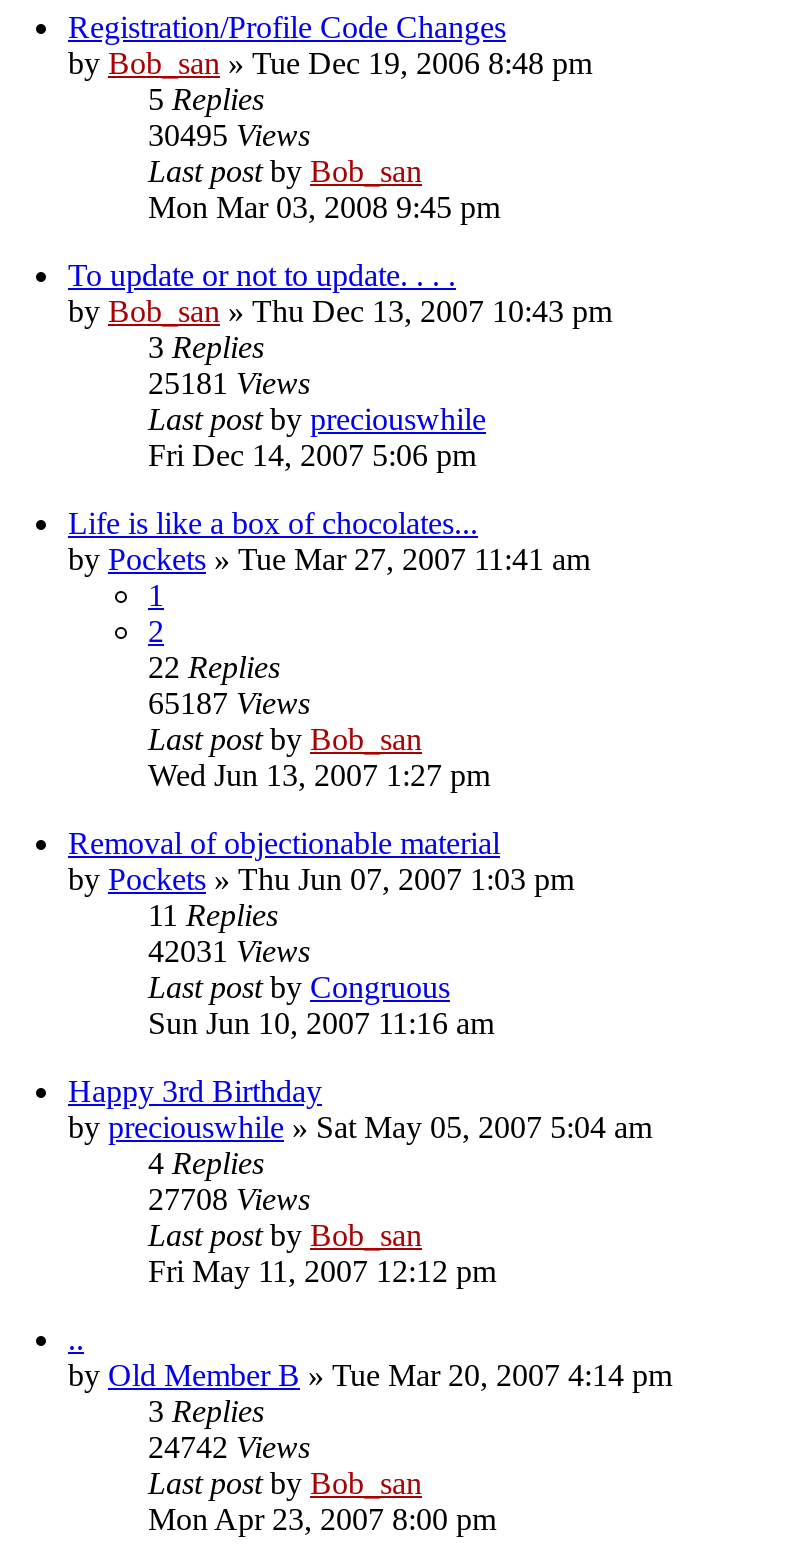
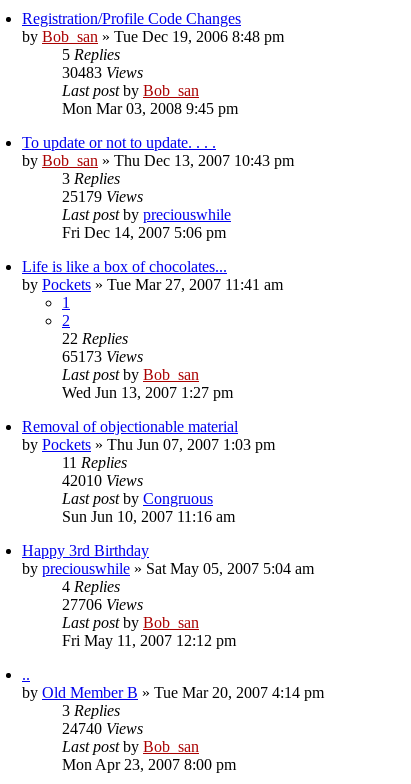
- 30495 Views
+ 30483 Views

- 25181 Views
+ 25179 Views

- 65187 Views
+ 65173 Views

- 42031 Views
+ 42010 Views

- 27708 Views
+ 27706 Views

- 24742 Views
+ 24740 Views
